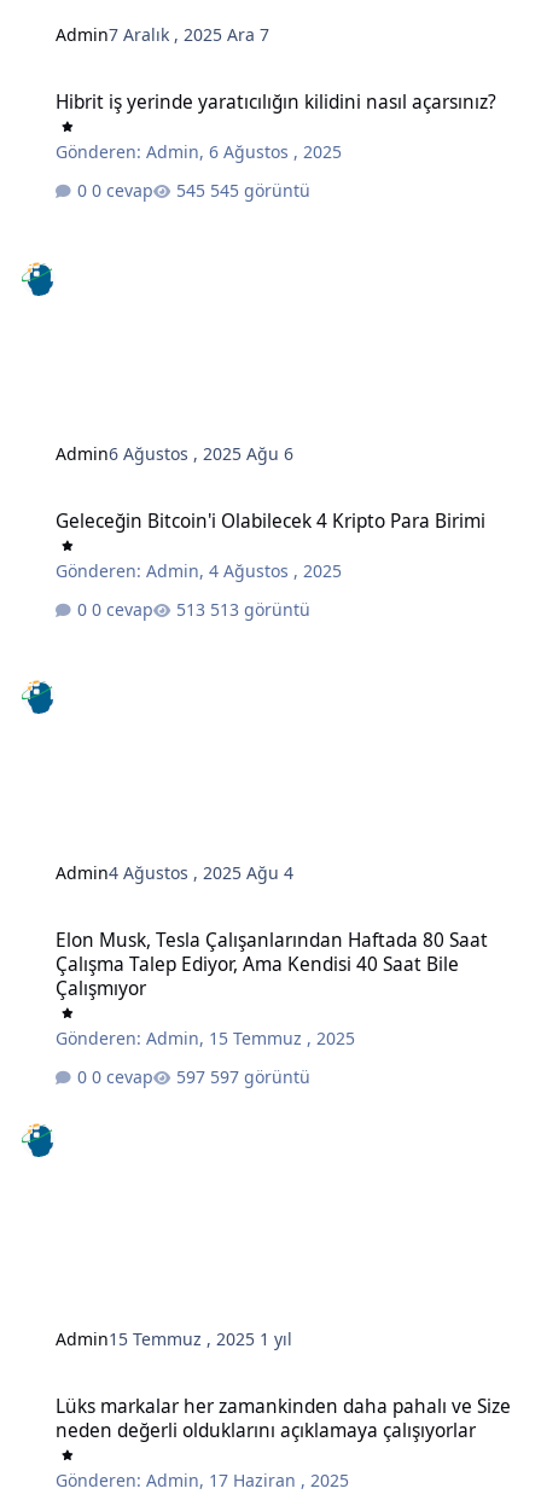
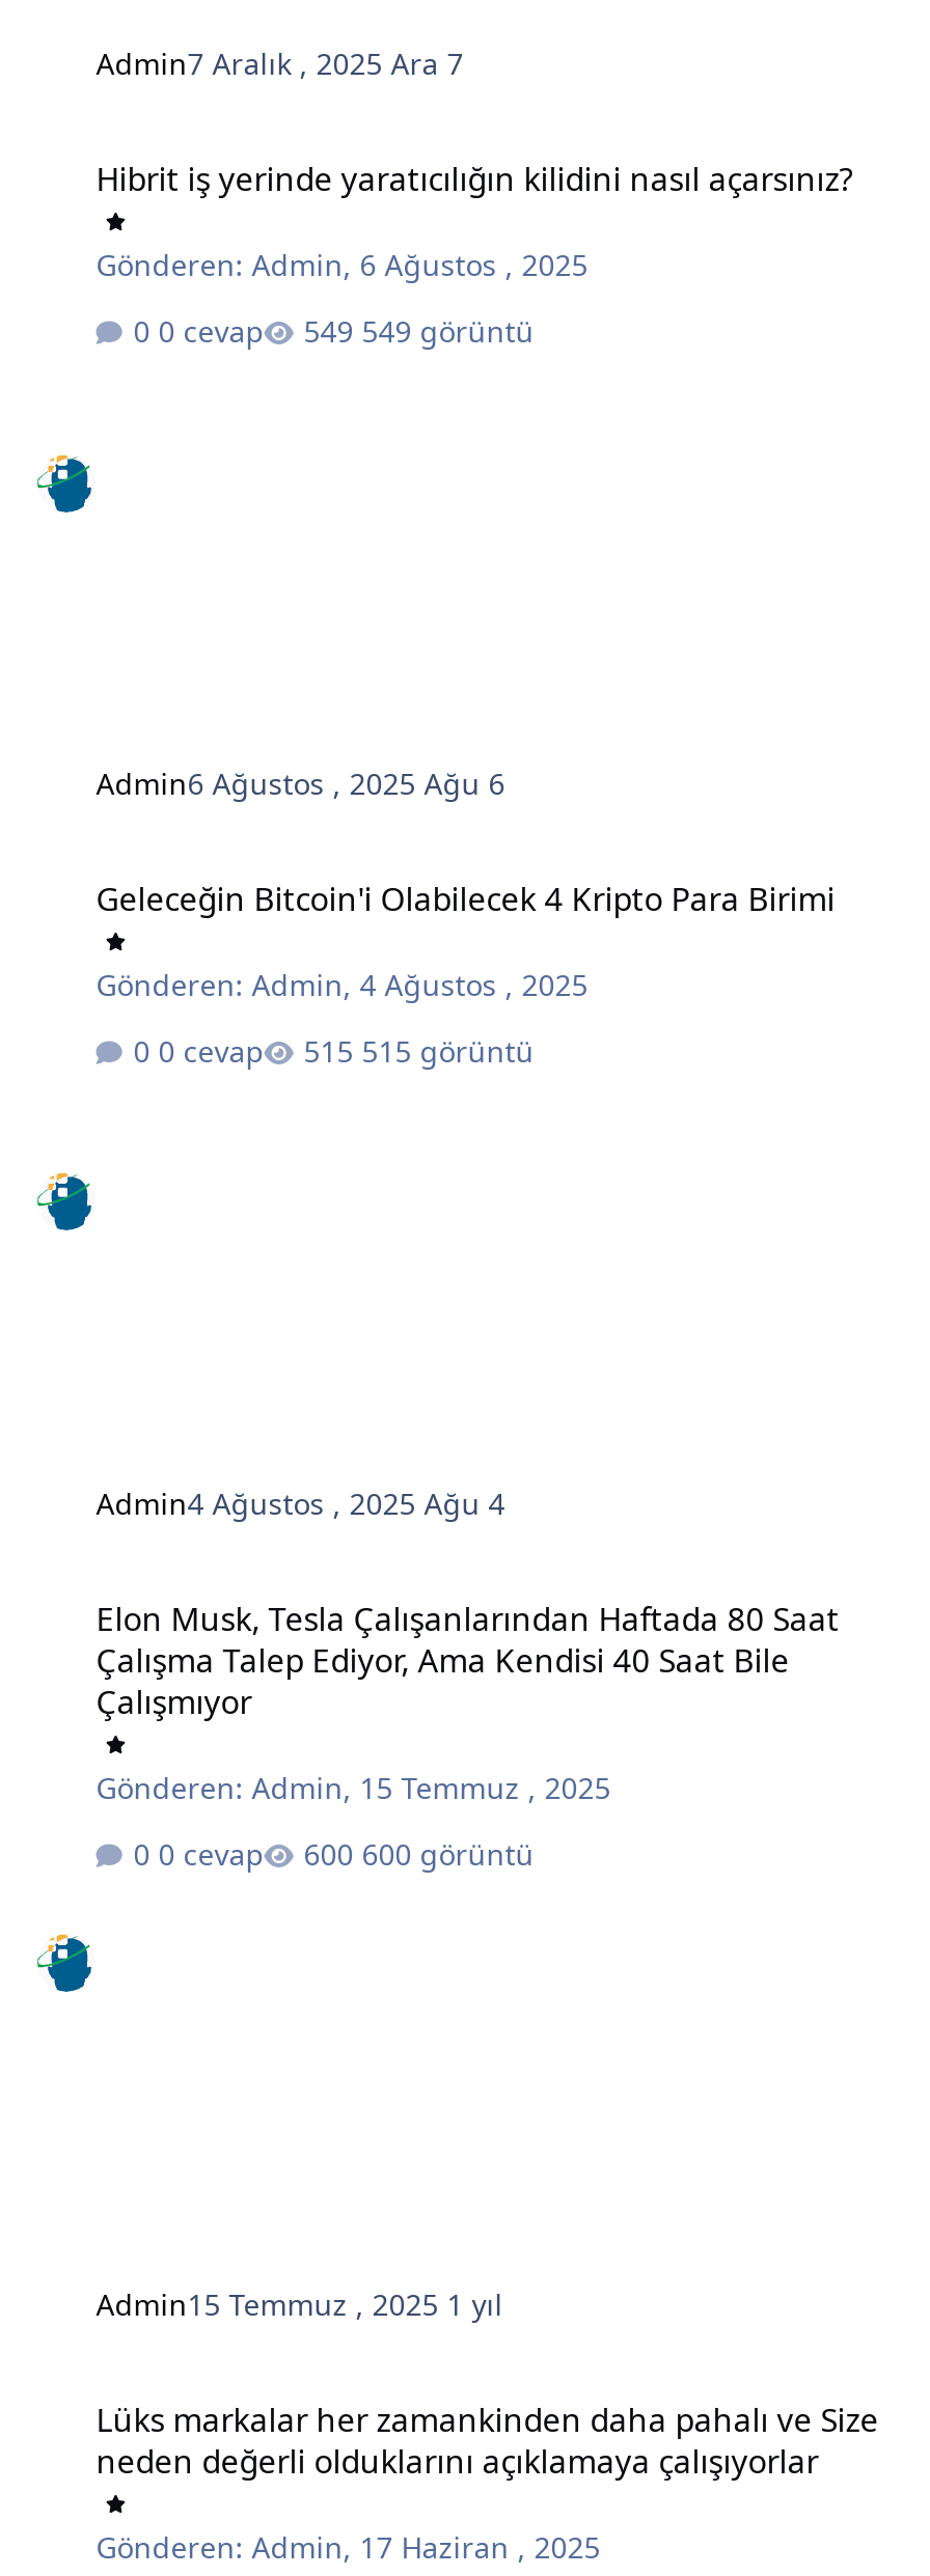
- 545 görüntü
+ 549 görüntü

- 513 görüntü
+ 515 görüntü

- 597 görüntü
+ 600 görüntü
